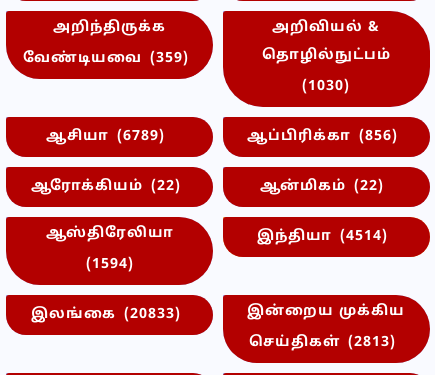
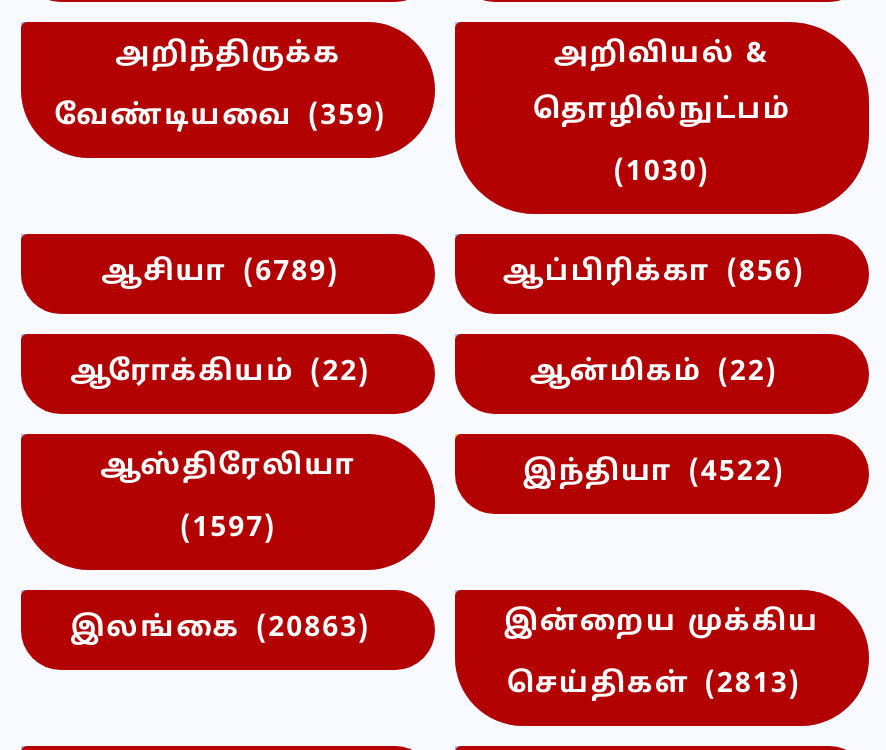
- இந்தியா (4514)
+ இந்தியா (4522)

- (1594)
+ (1597)

- இலங்கை (20833)
+ இலங்கை (20863)
